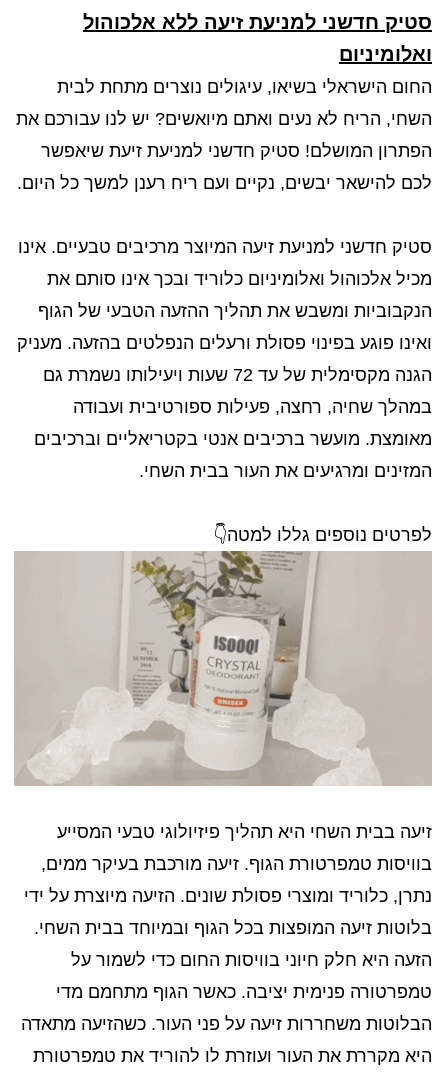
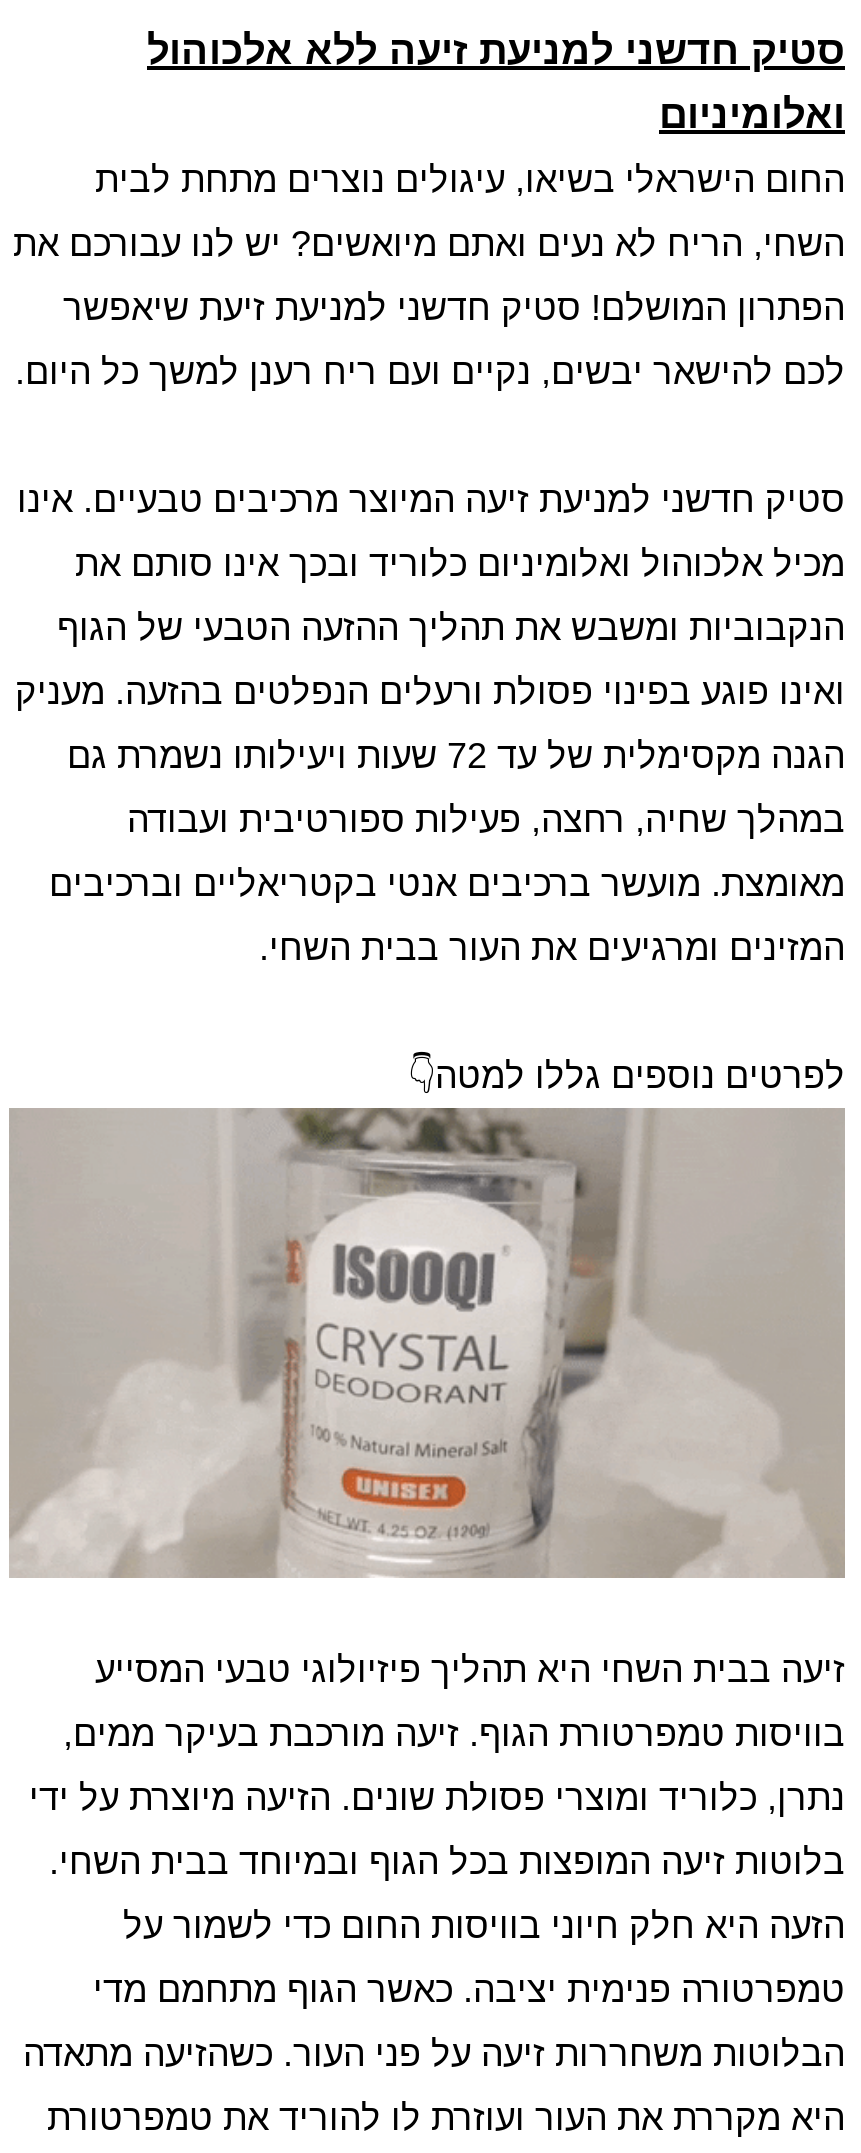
- [image]
+ [image]
